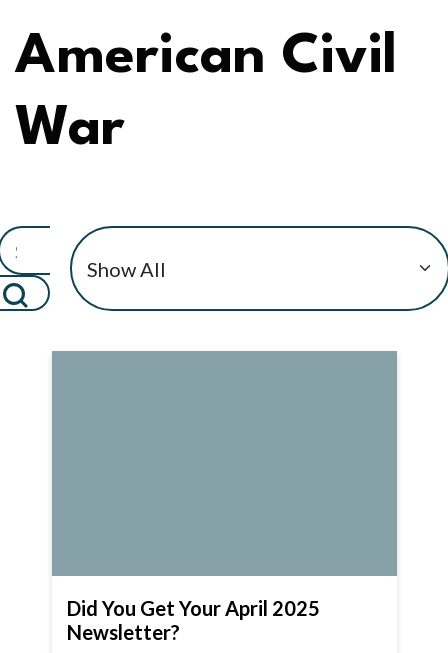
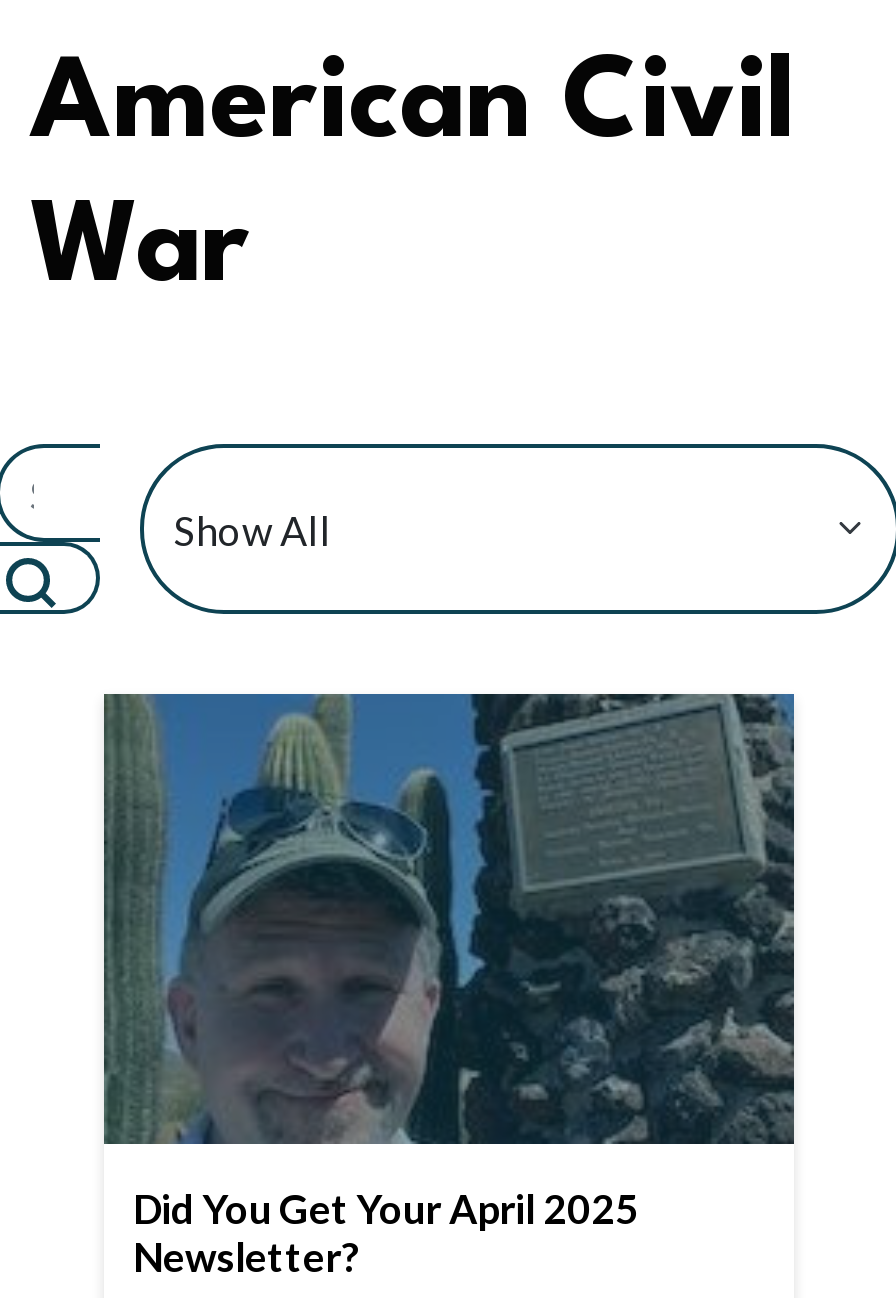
+ [image]
